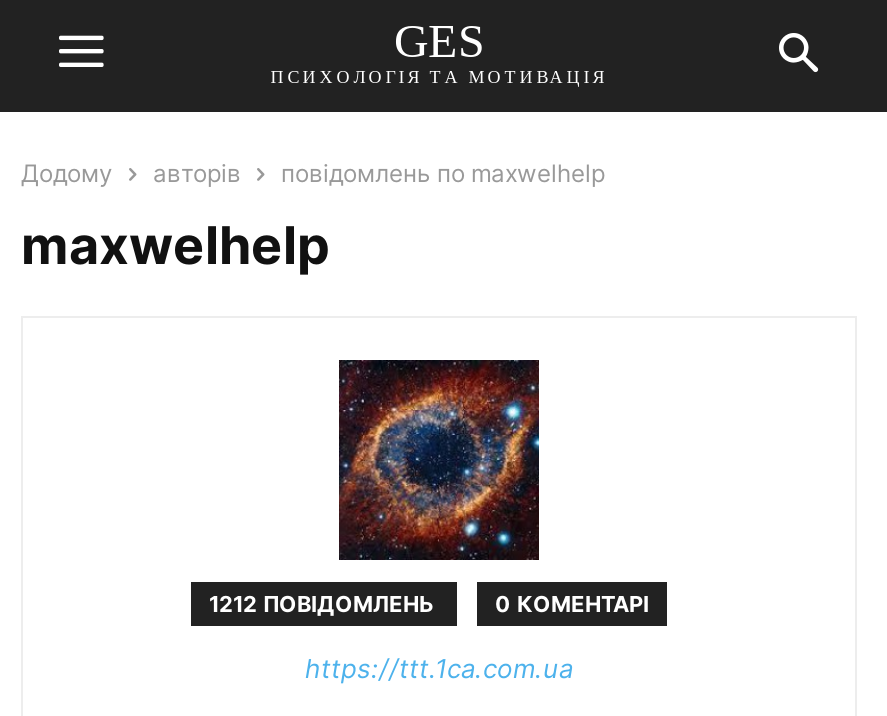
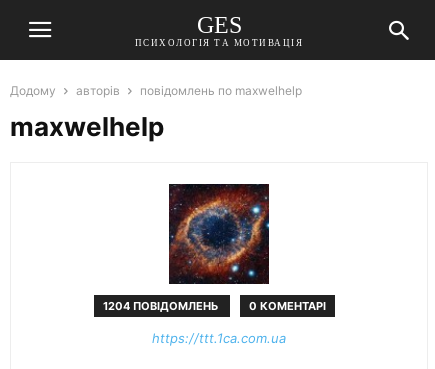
- 1212 ПОВІДОМЛЕНЬ
+ 1204 ПОВІДОМЛЕНЬ
